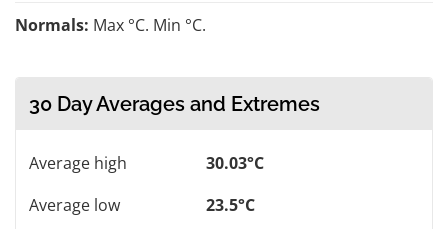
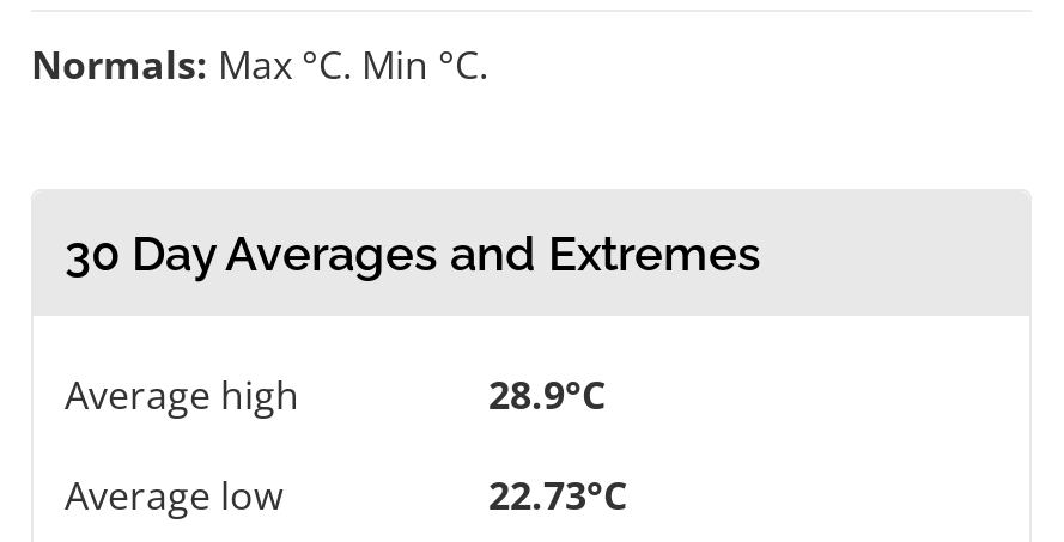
- 30.03°C
+ 28.9°C

- 23.5°C
+ 22.73°C
